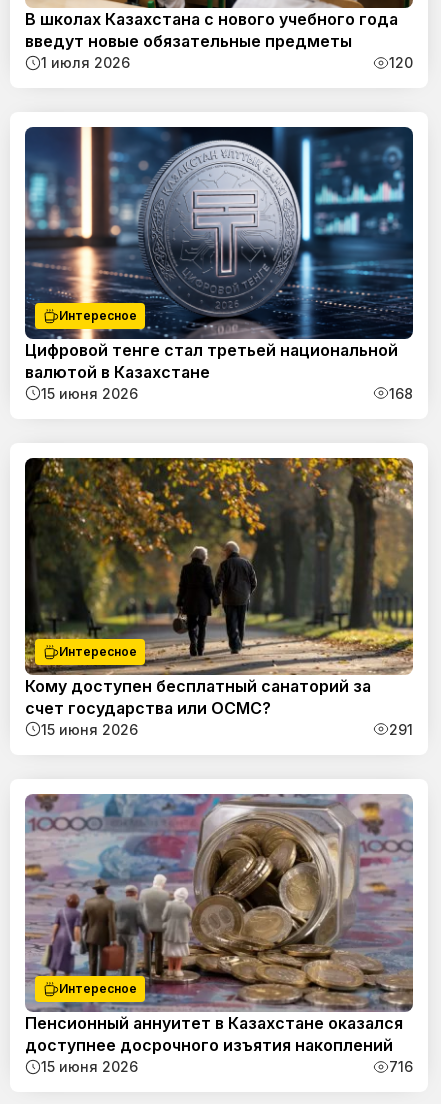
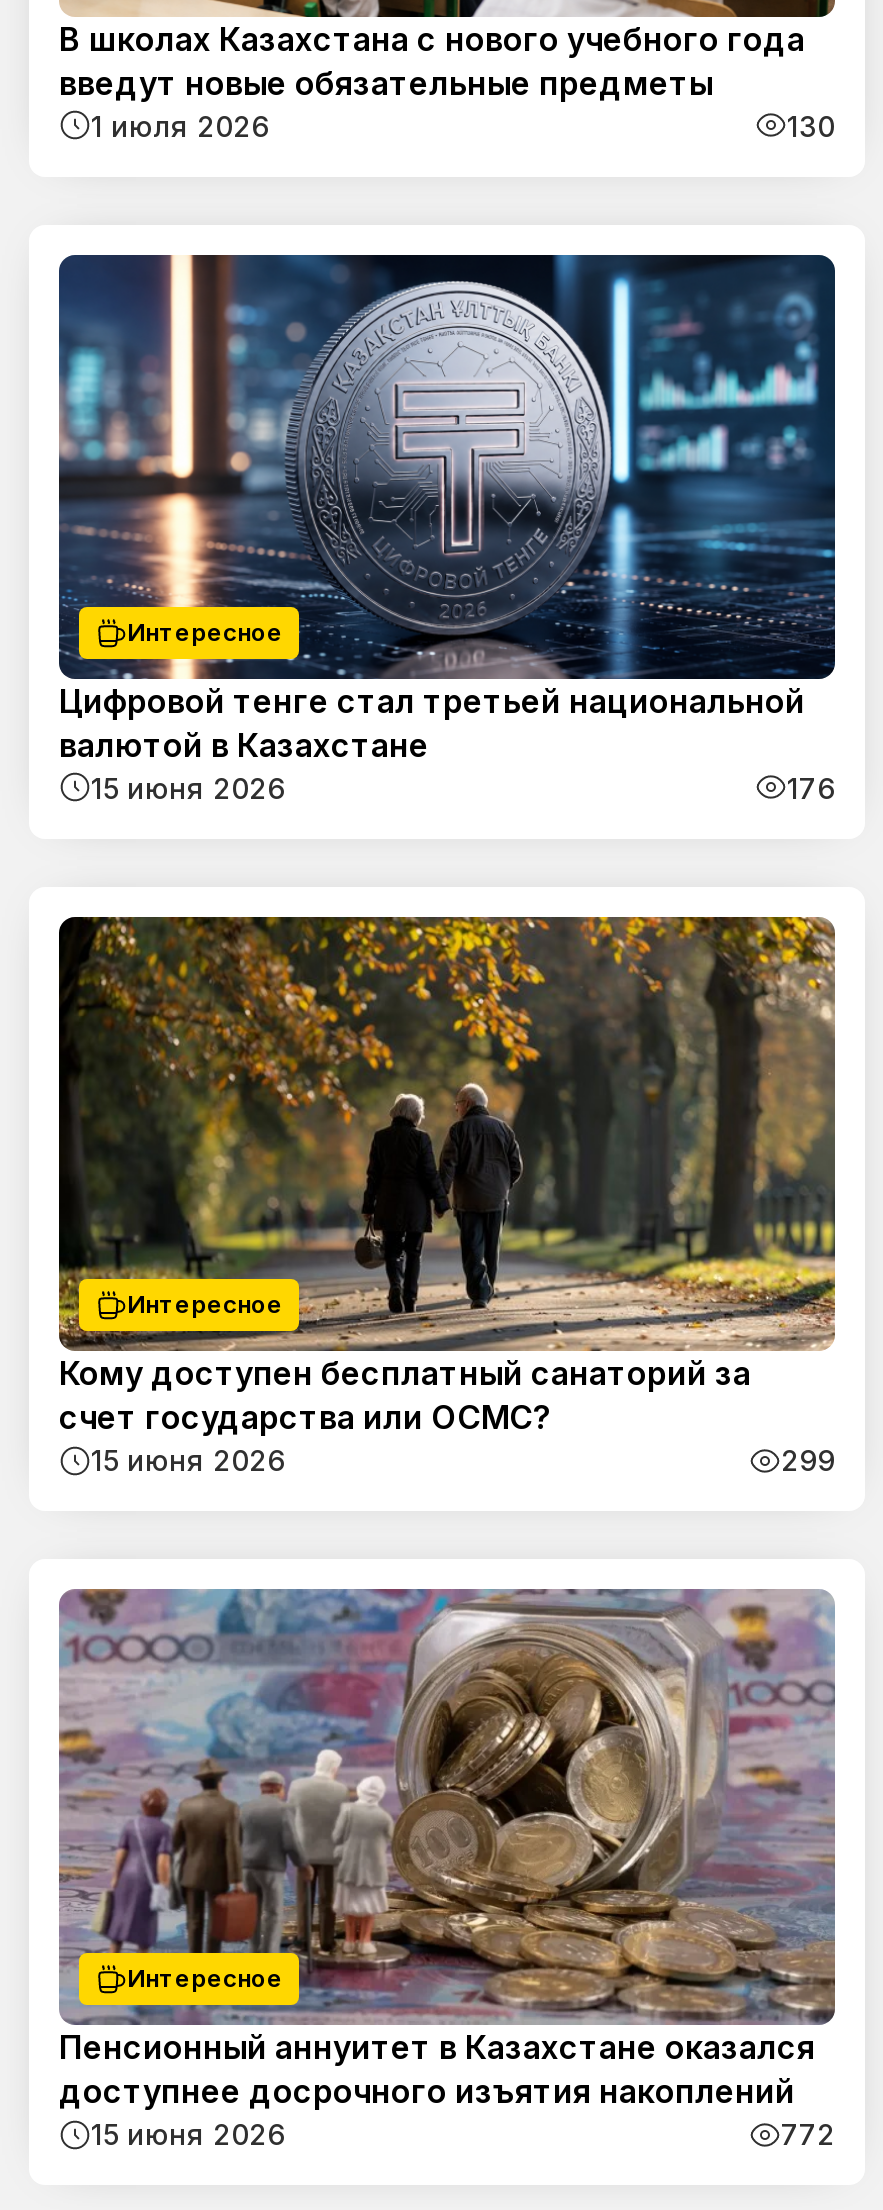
- 120
+ 130

- 168
+ 176

- 291
+ 299

- 716
+ 772
